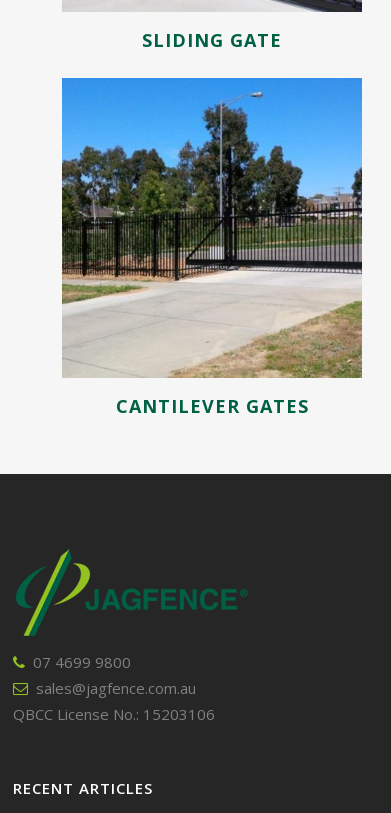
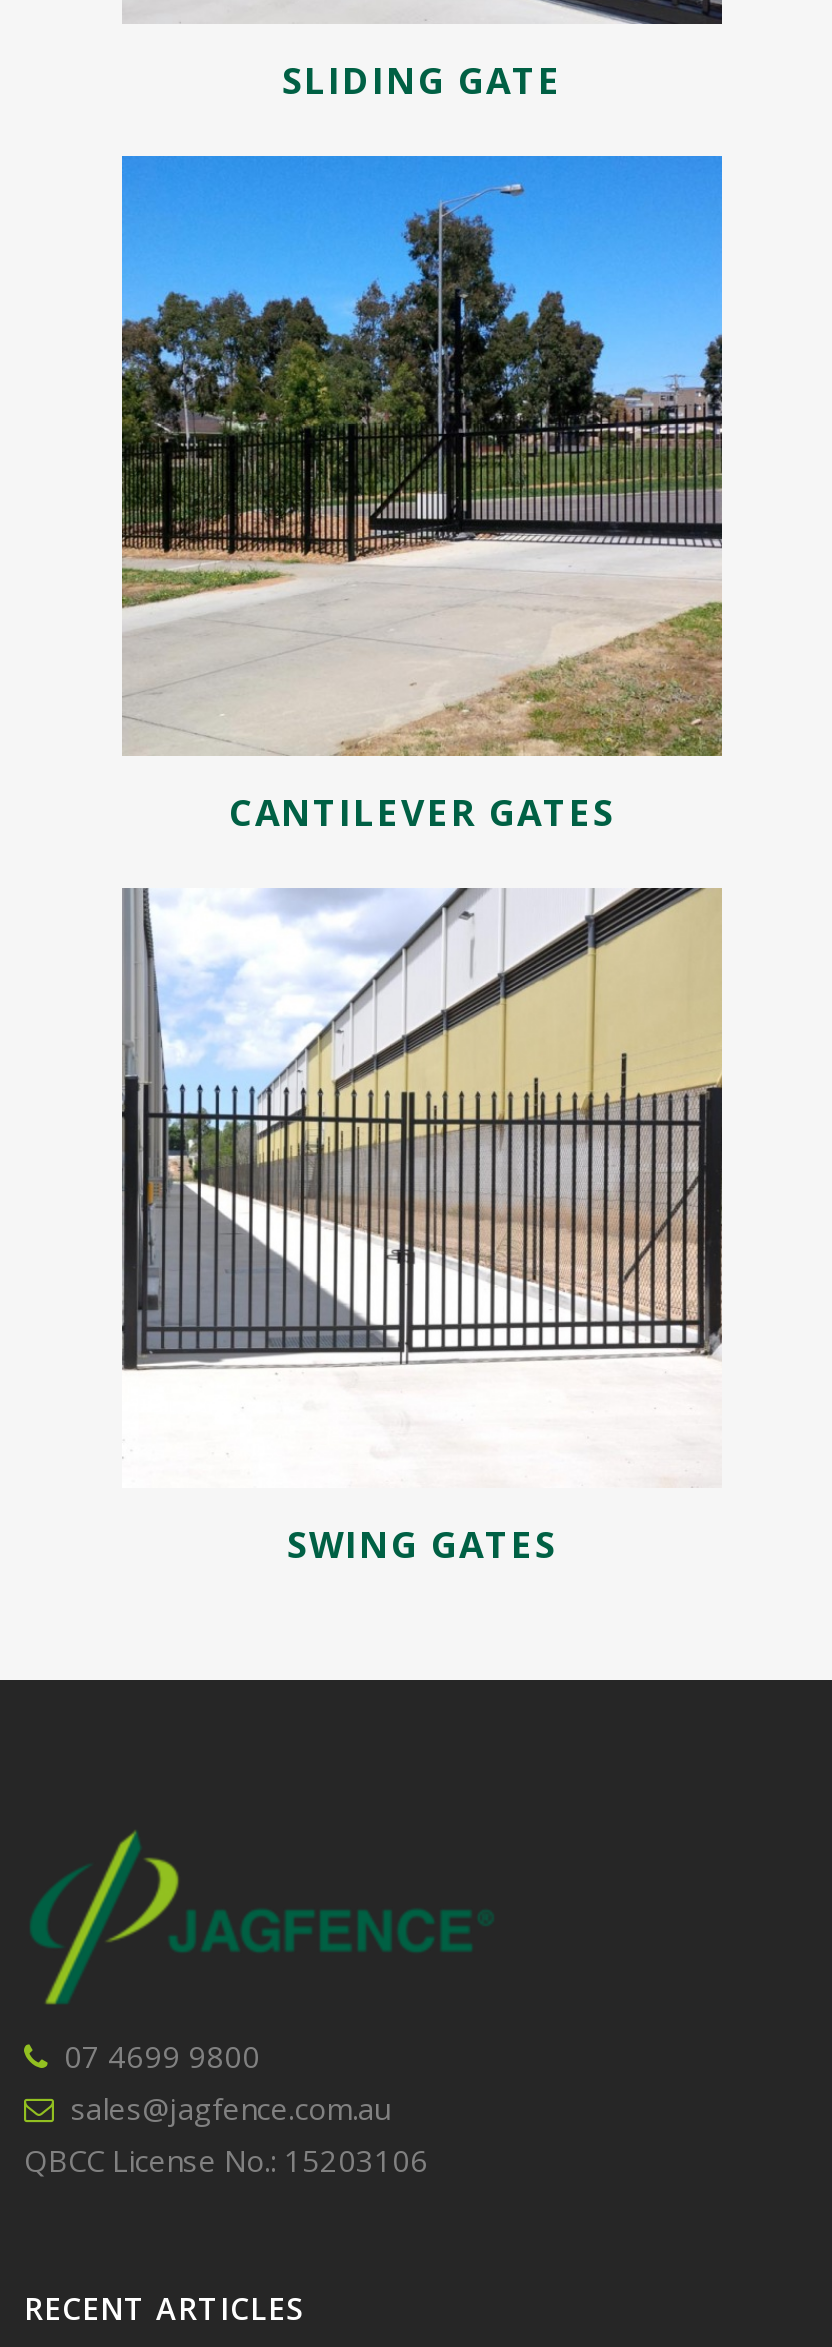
+ [image]
+ SWING GATES
